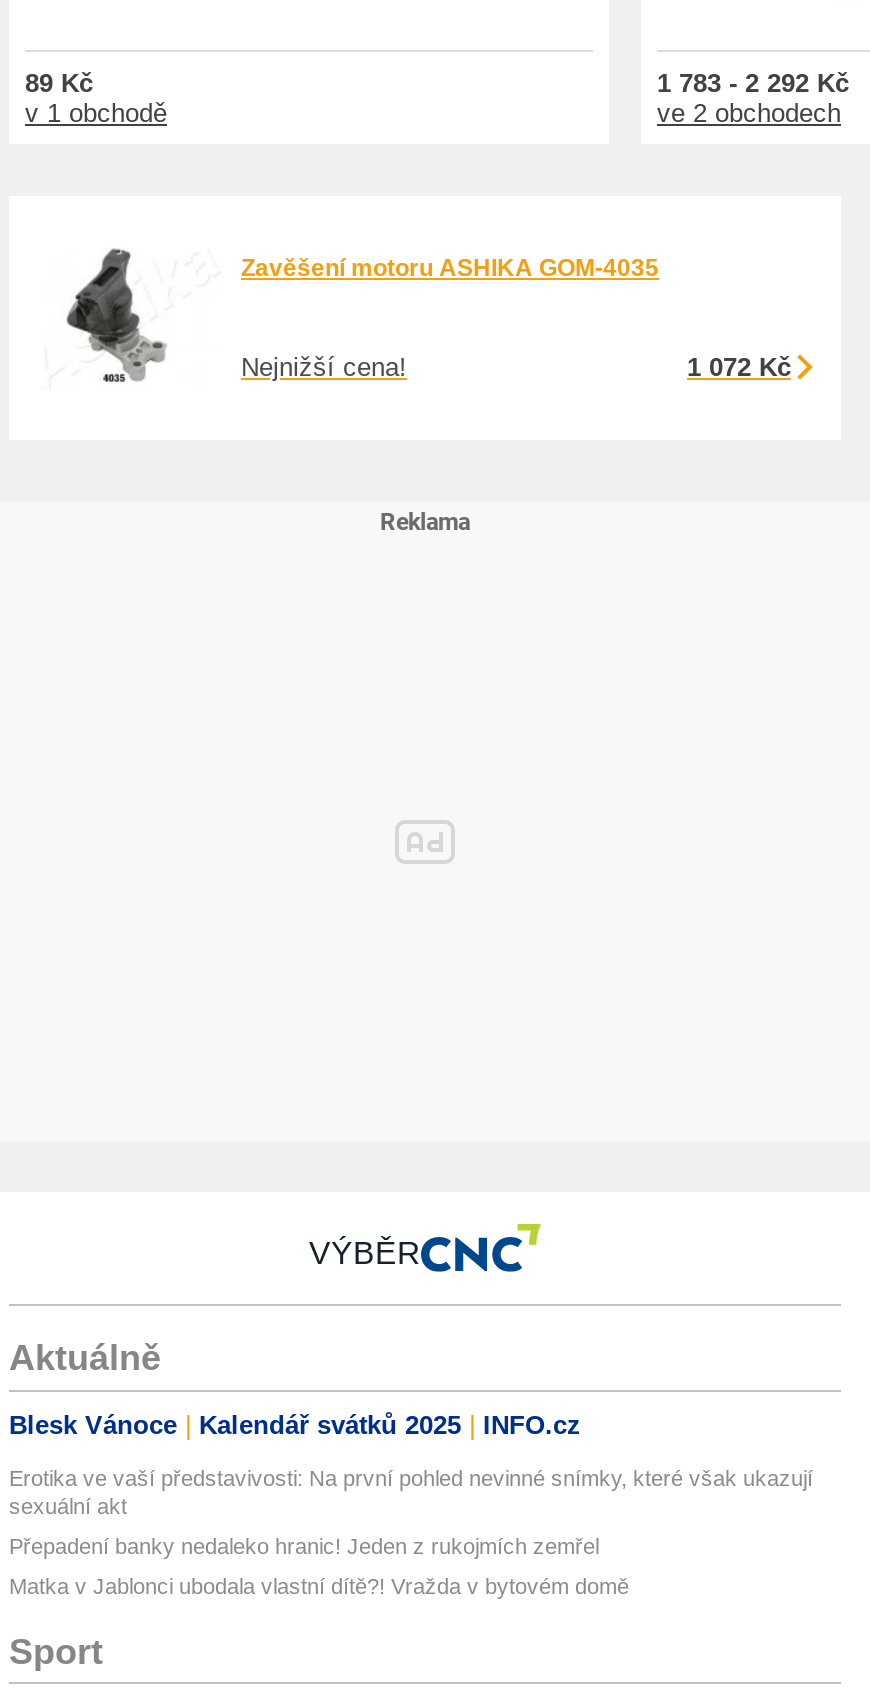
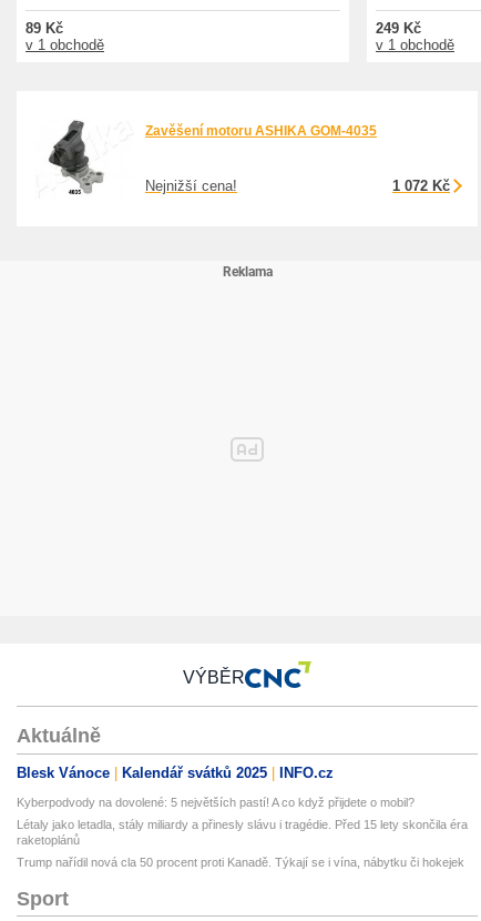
- 1 783 - 2 292 Kč
- ve 2 obchodech
+ 249 Kč
+ v 1 obchodě

- Erotika ve vaší představivosti: Na první pohled nevinné snímky, které však ukazují
- sexuální akt
+ Kyberpodvody na dovolené: 5 největších pastí! A co když přijdete o mobil?

- Přepadení banky nedaleko hranic! Jeden z rukojmích zemřel
+ Létaly jako letadla, stály miliardy a přinesly slávu i tragédie. Před 15 lety skončila éra
+ raketoplánů

- Matka v Jablonci ubodala vlastní dítě?! Vražda v bytovém domě
+ Trump nařídil nová cla 50 procent proti Kanadě. Týkají se i vína, nábytku či hokejek
